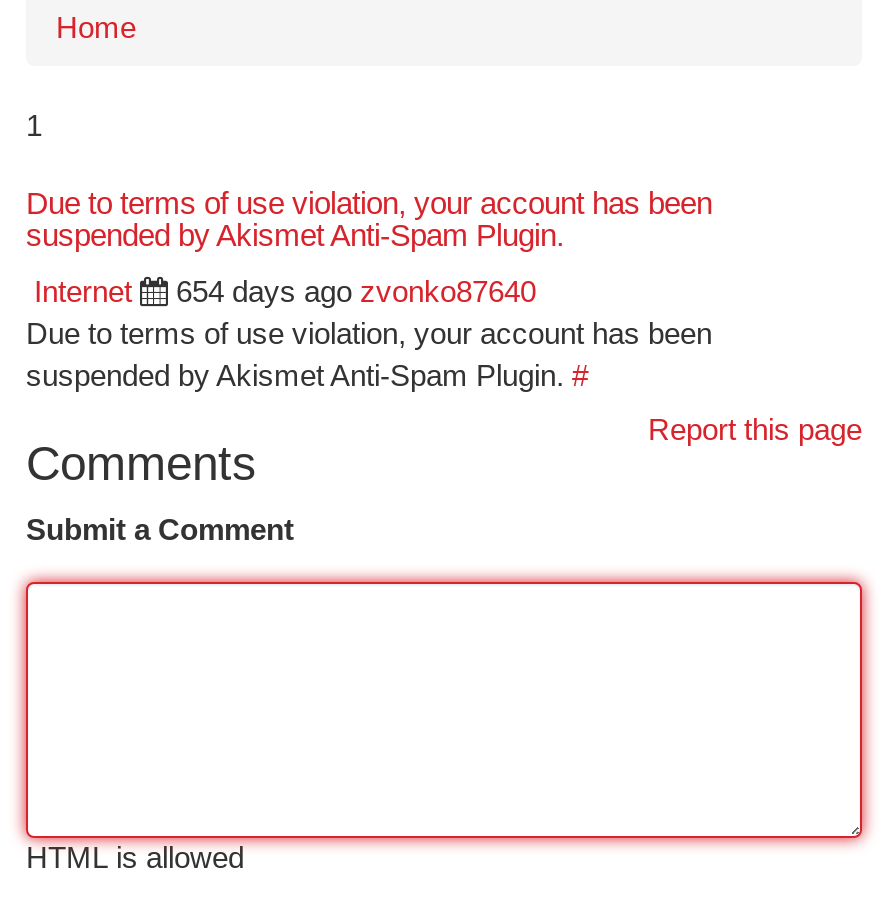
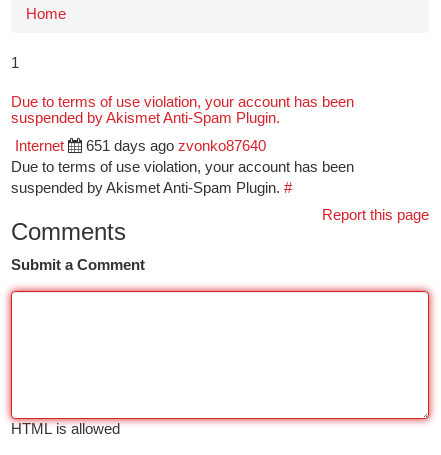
- 654 days ago zvonko87640
+ 651 days ago zvonko87640
